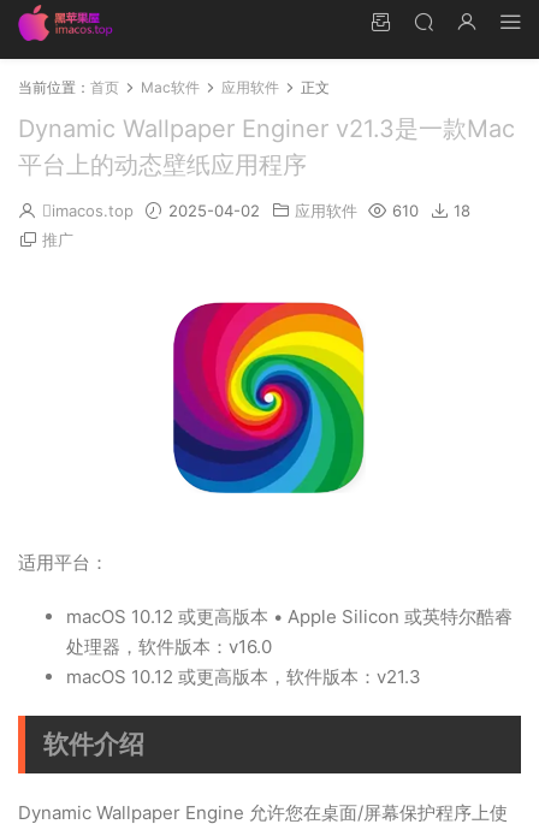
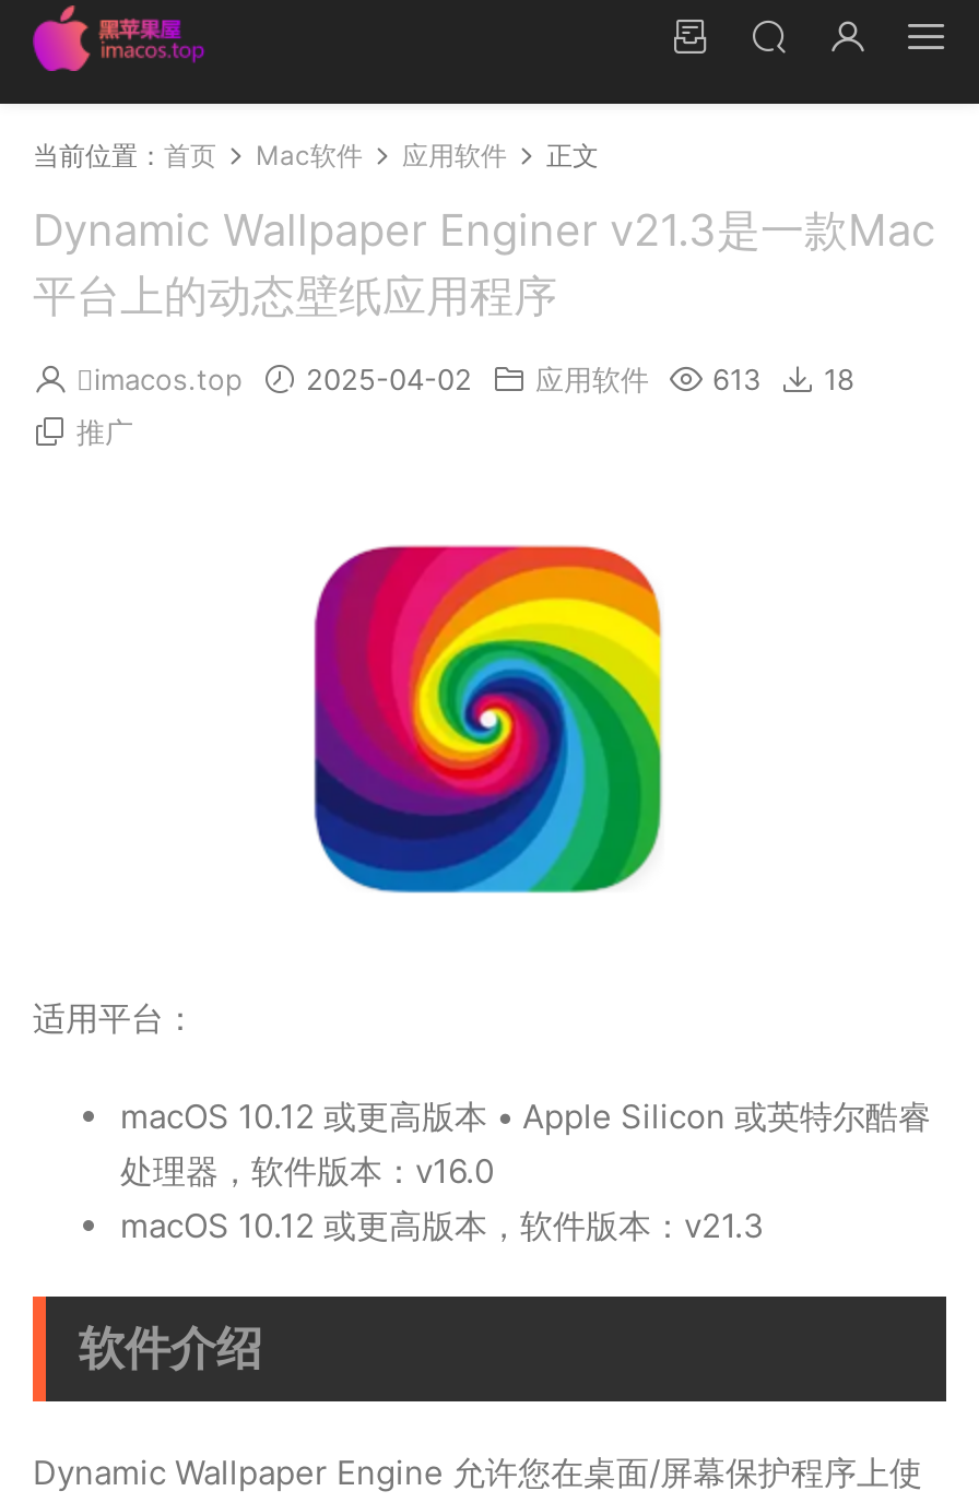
- 610
+ 613
